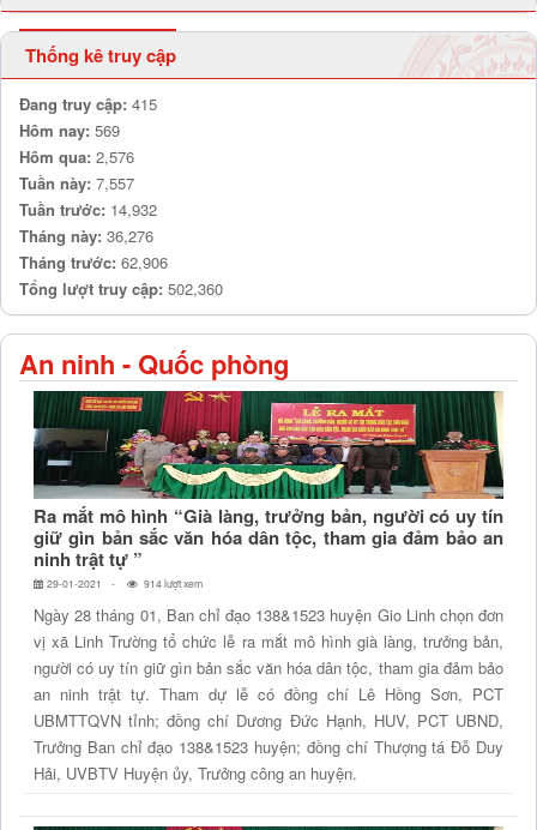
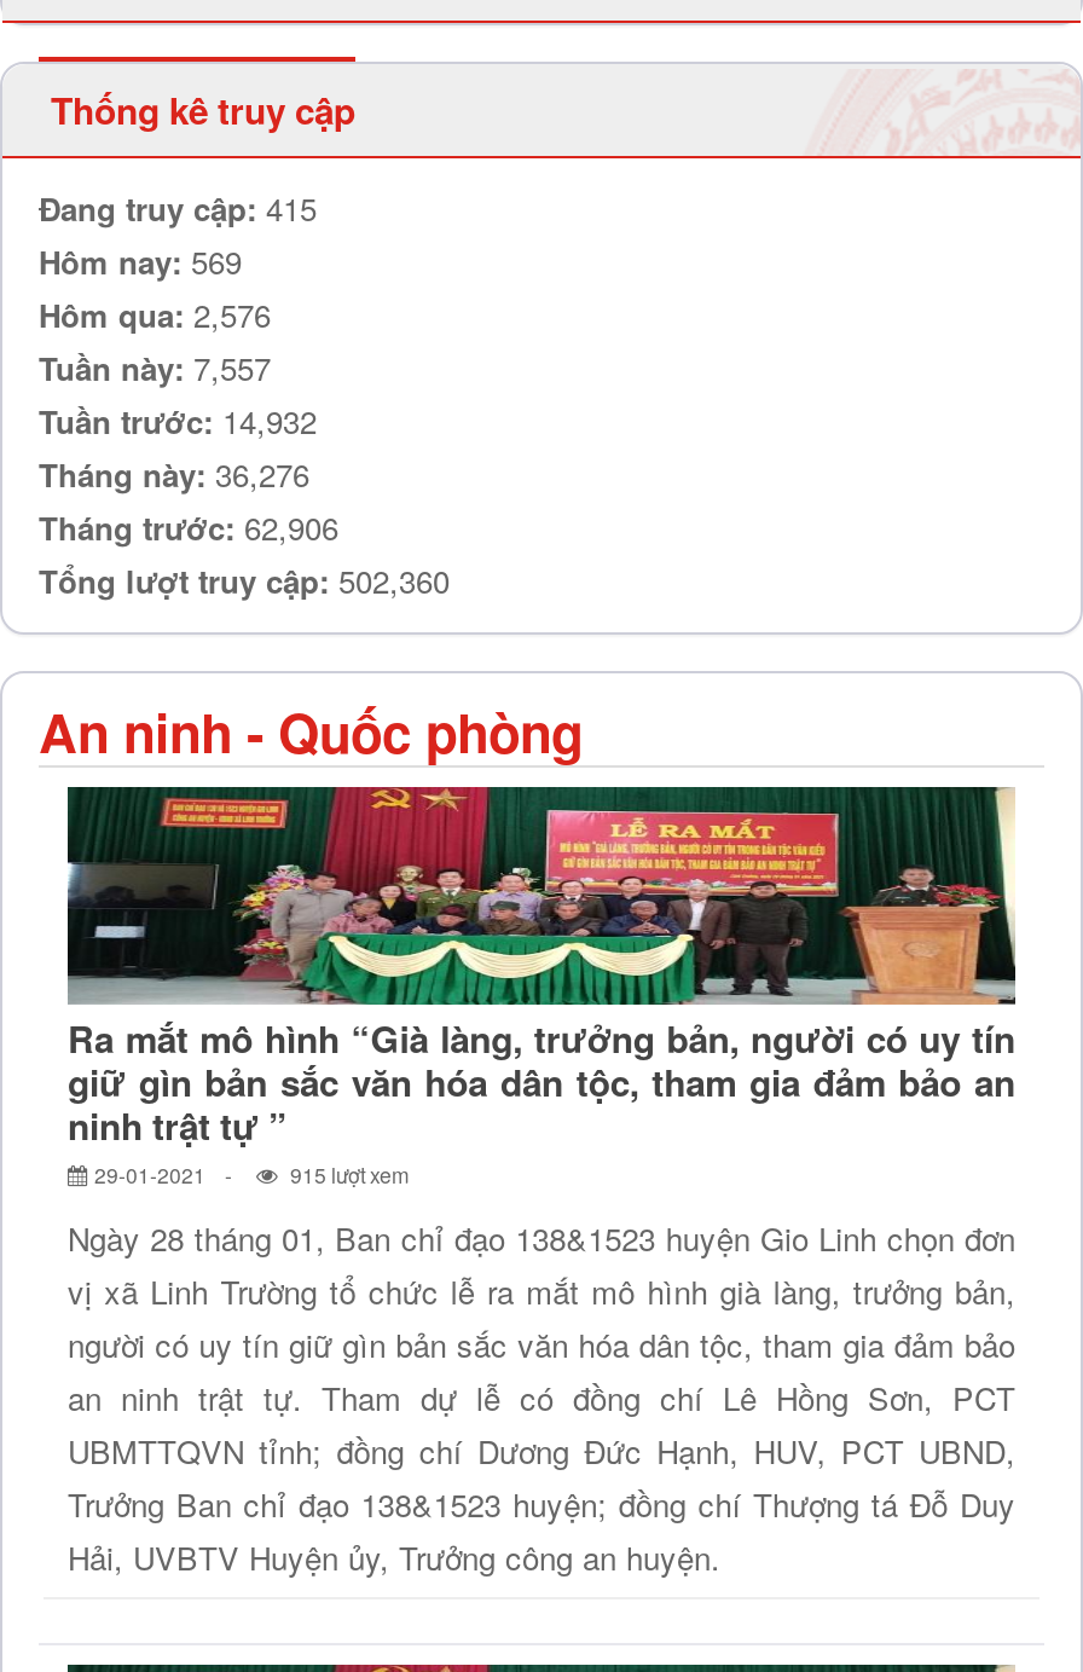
- 914 lượt xem
+ 915 lượt xem
